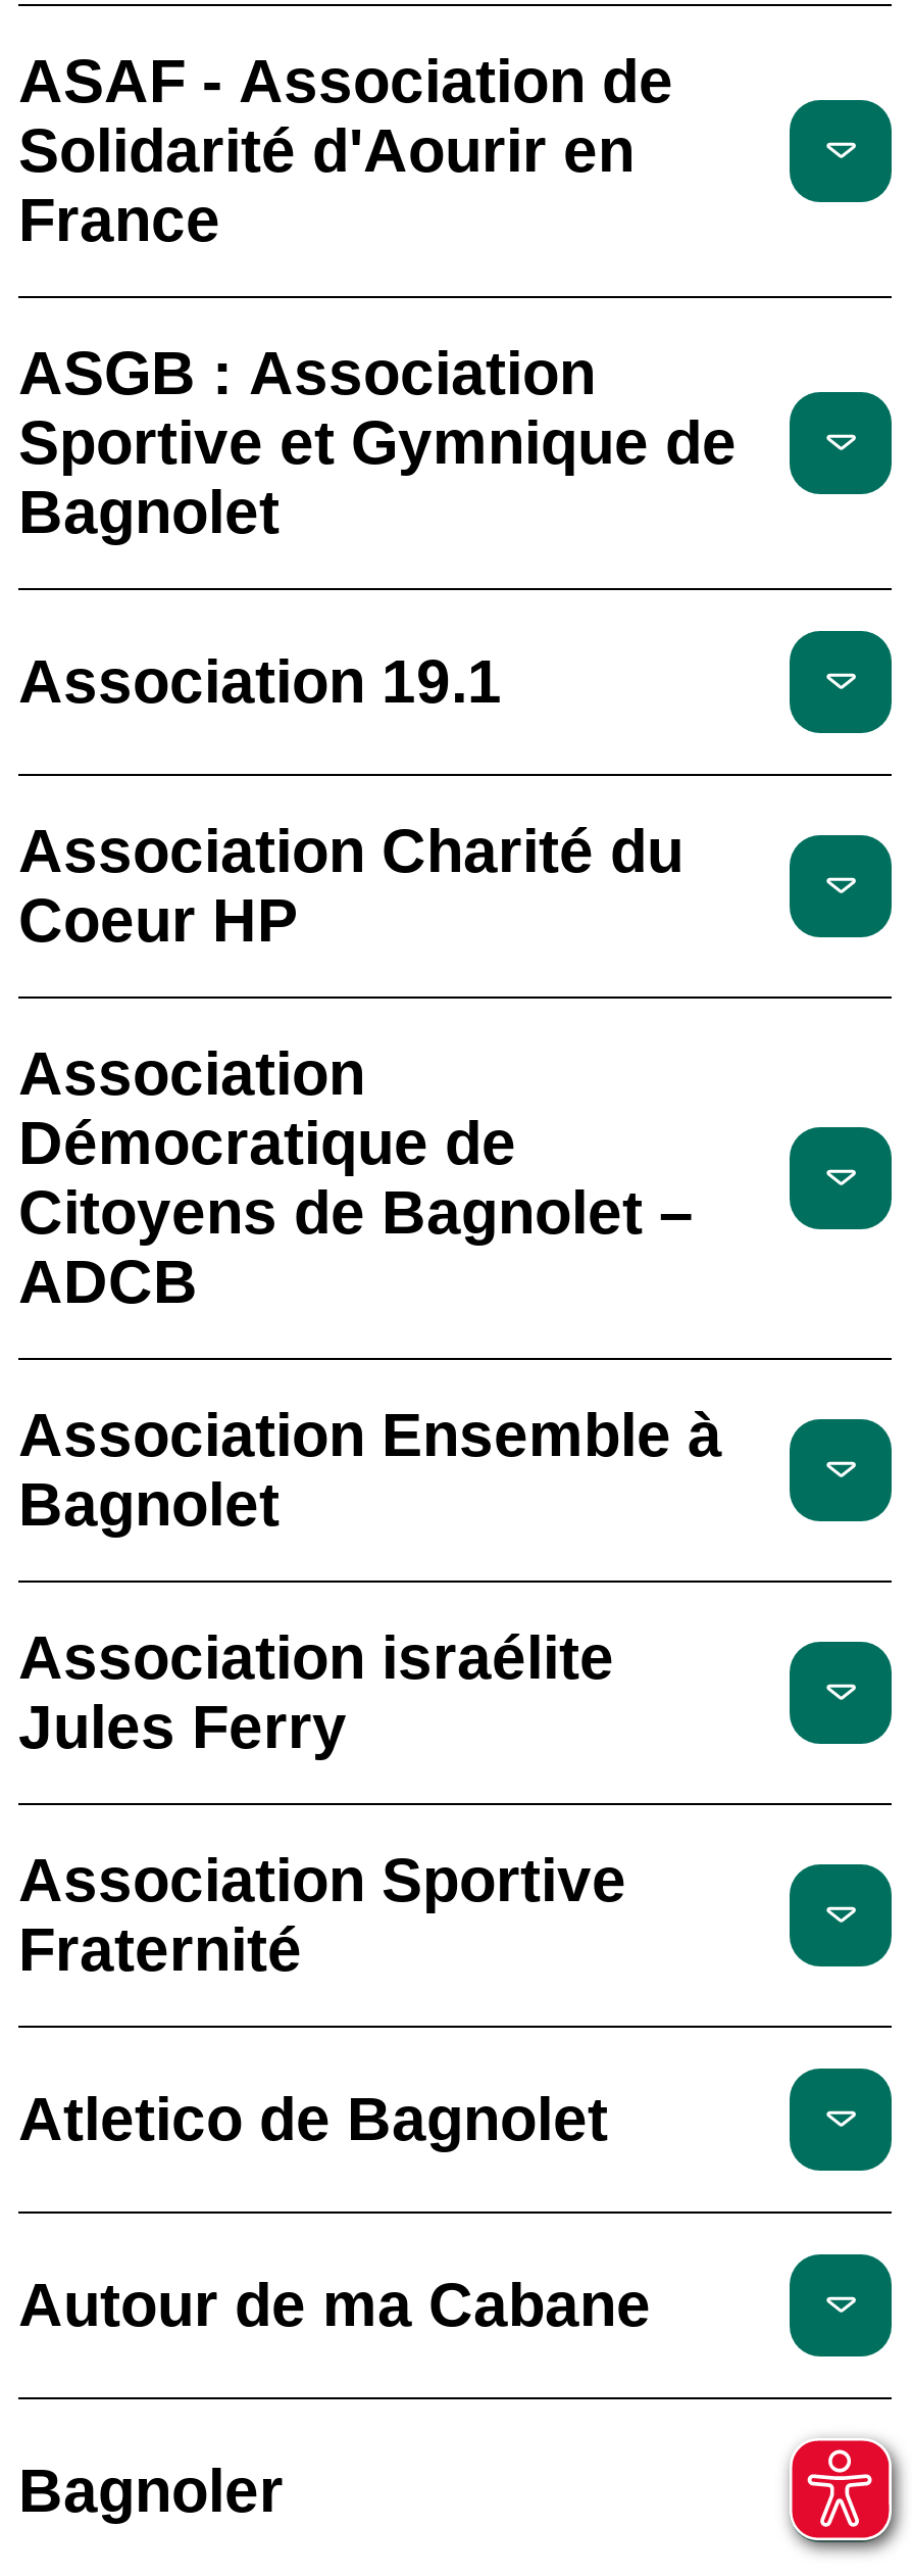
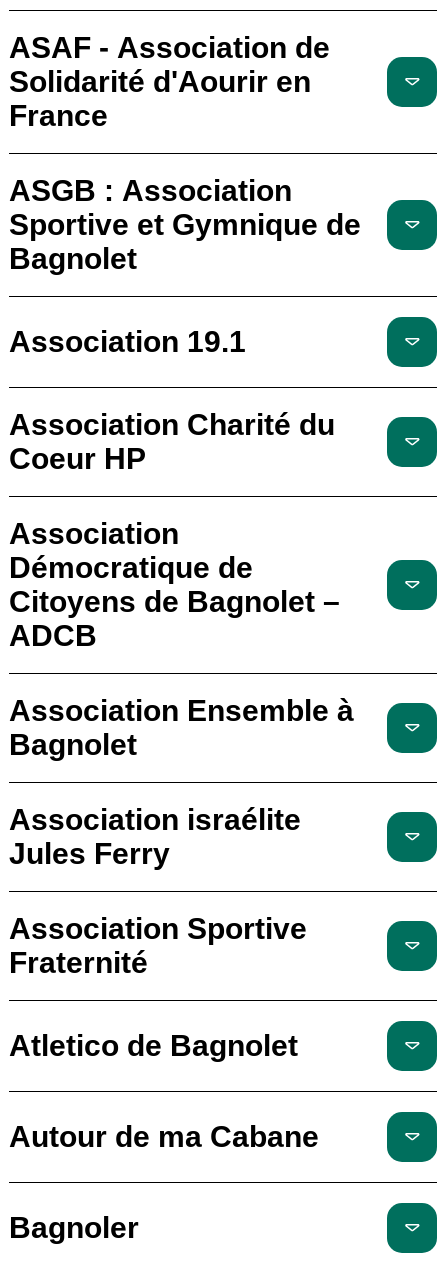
- [image]
+ [image]
